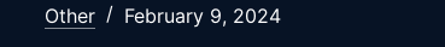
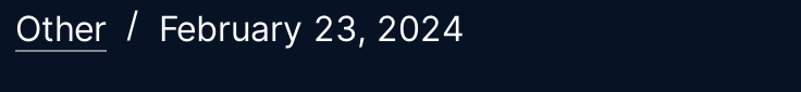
- Other February 9, 2024
+ Other February 23, 2024
